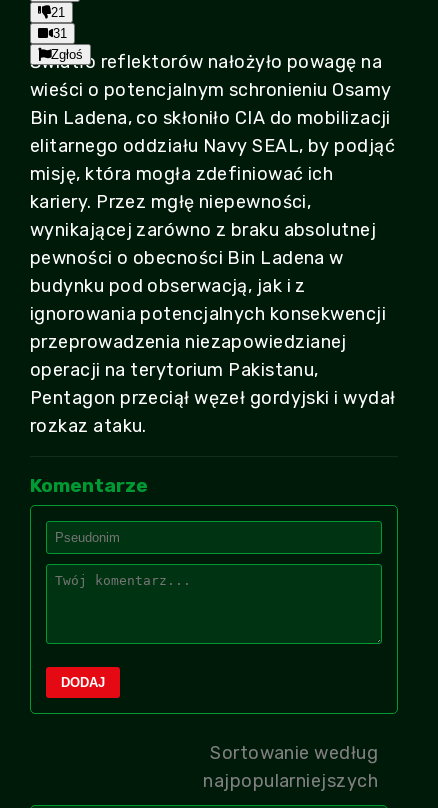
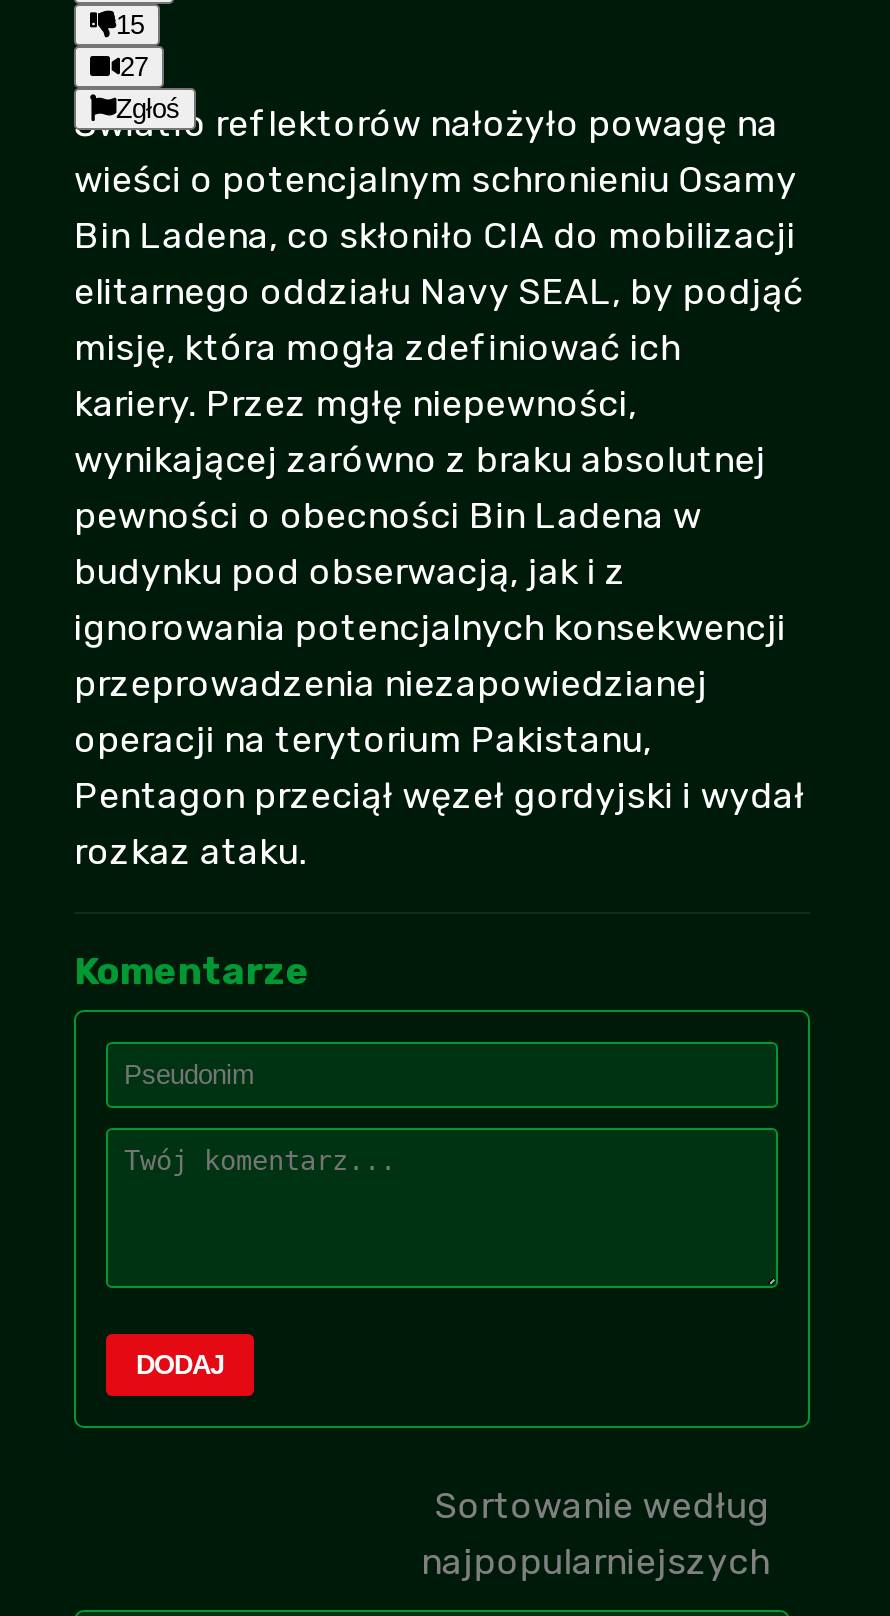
- 21
+ 15

- 31
+ 27
